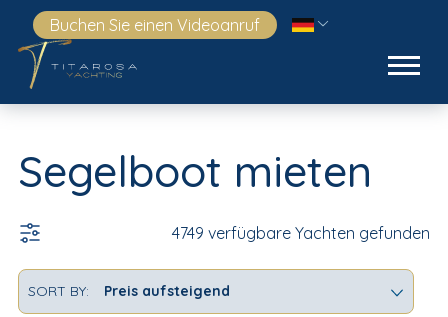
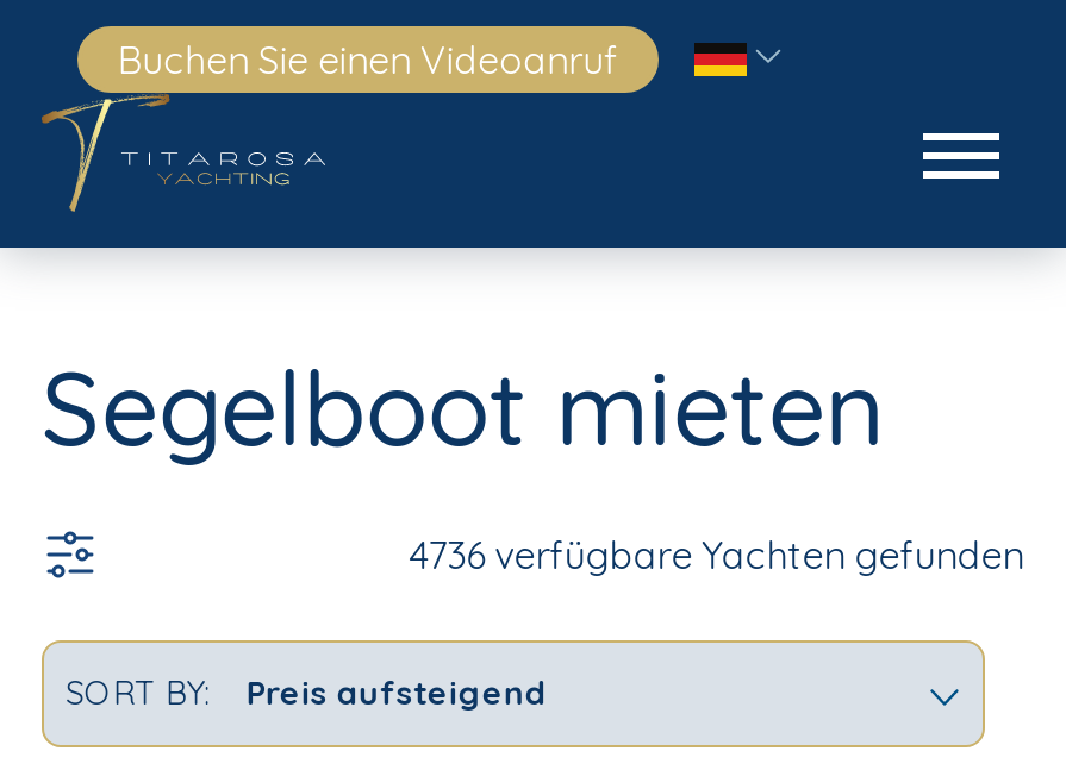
- 4749 verfügbare Yachten gefunden
+ 4736 verfügbare Yachten gefunden
